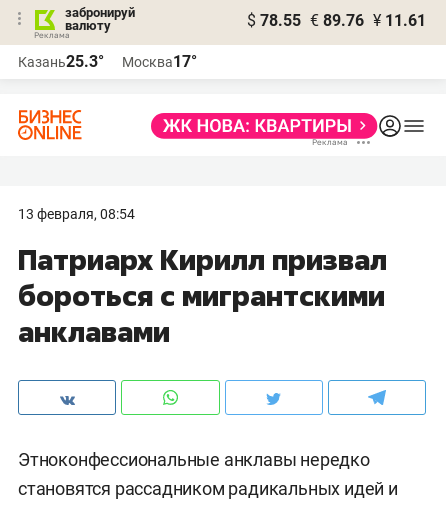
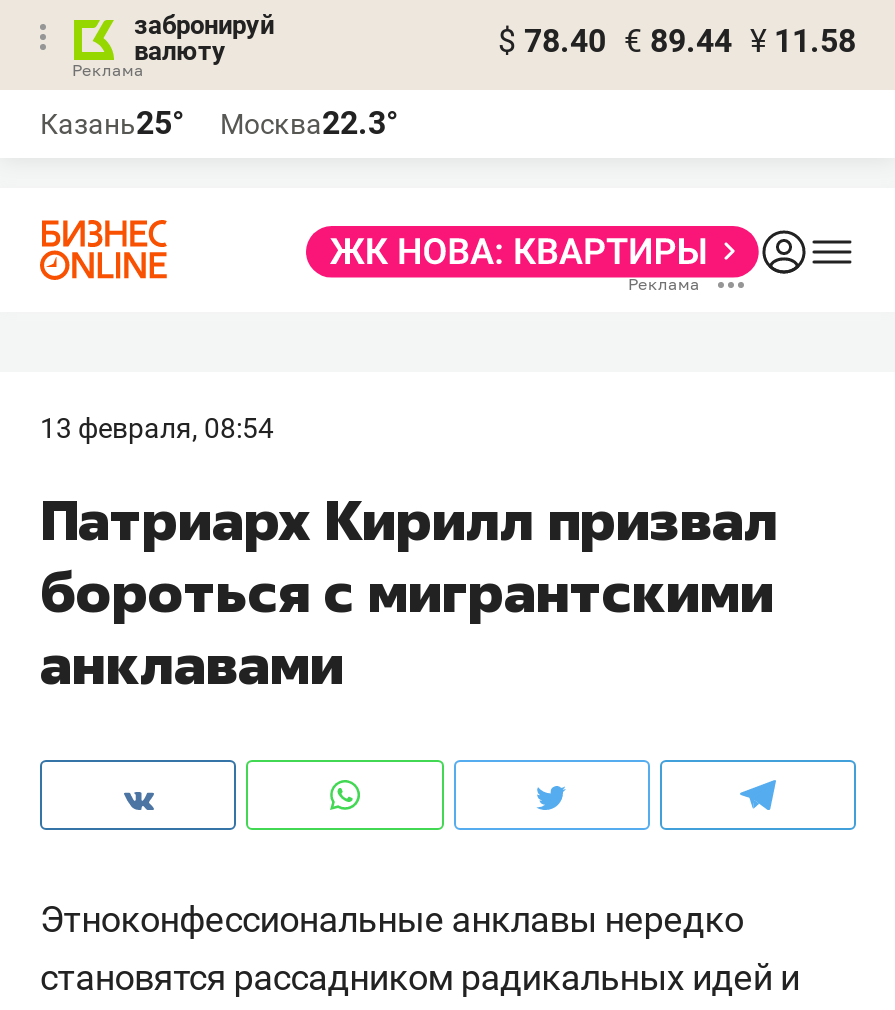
- $ 78.55 € 89.76 ¥ 11.61
+ $ 78.40 € 89.44 ¥ 11.58

- Казань25.3°
+ Казань25°

- Москва17°
+ Москва22.3°
